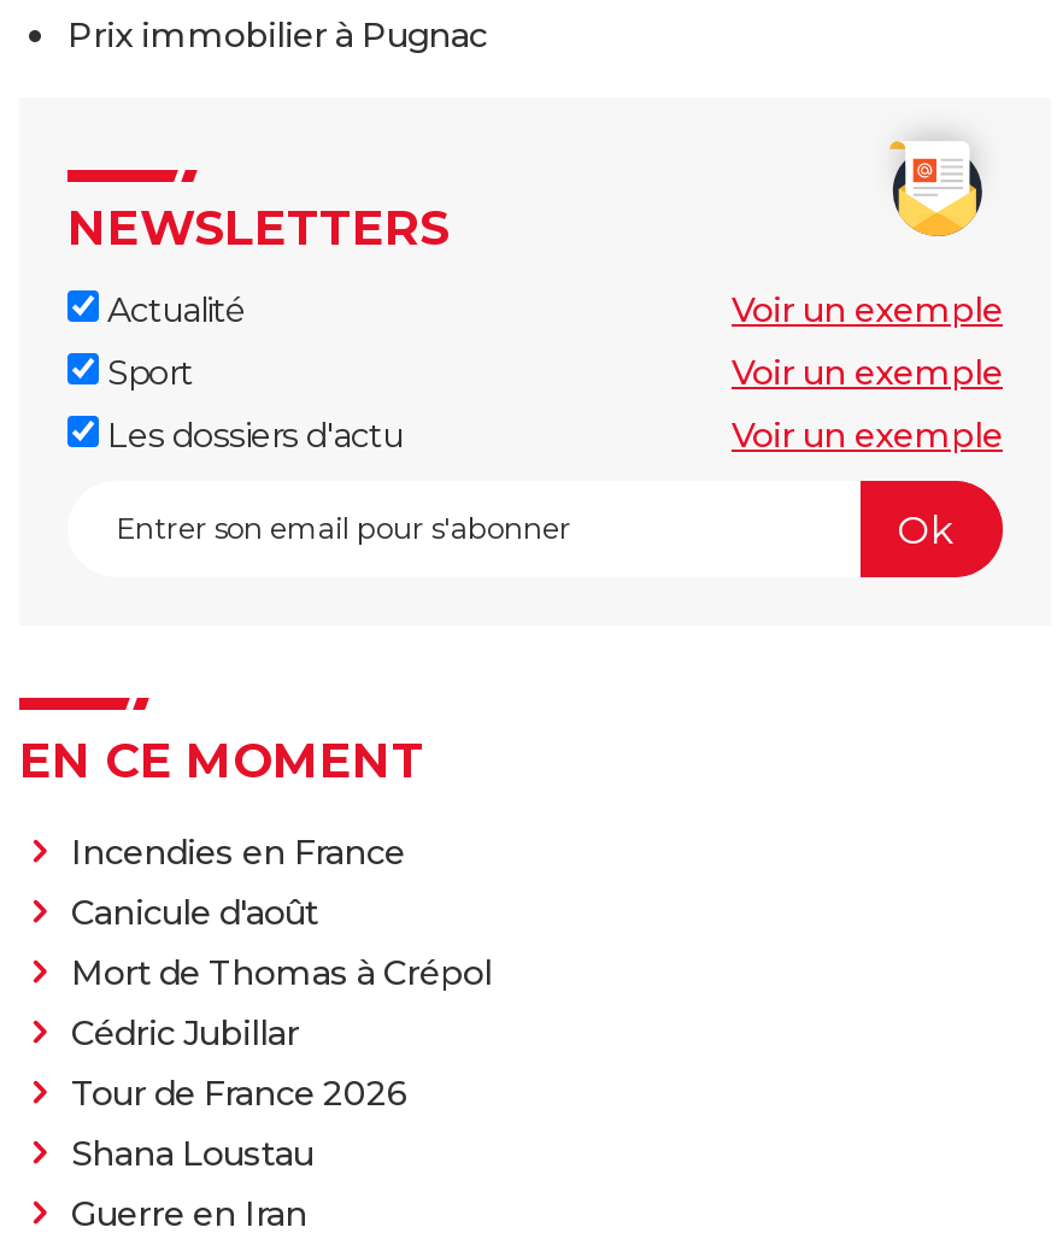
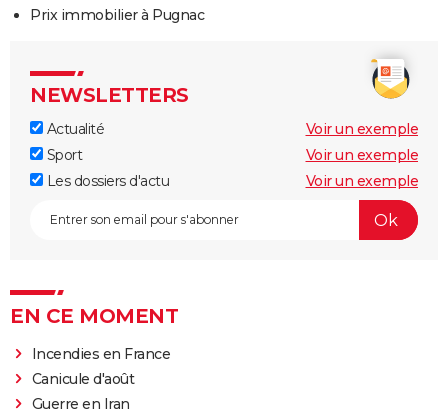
- Mort de Thomas à Crépol
- Cédric Jubillar
- Tour de France 2026
- Shana Loustau
